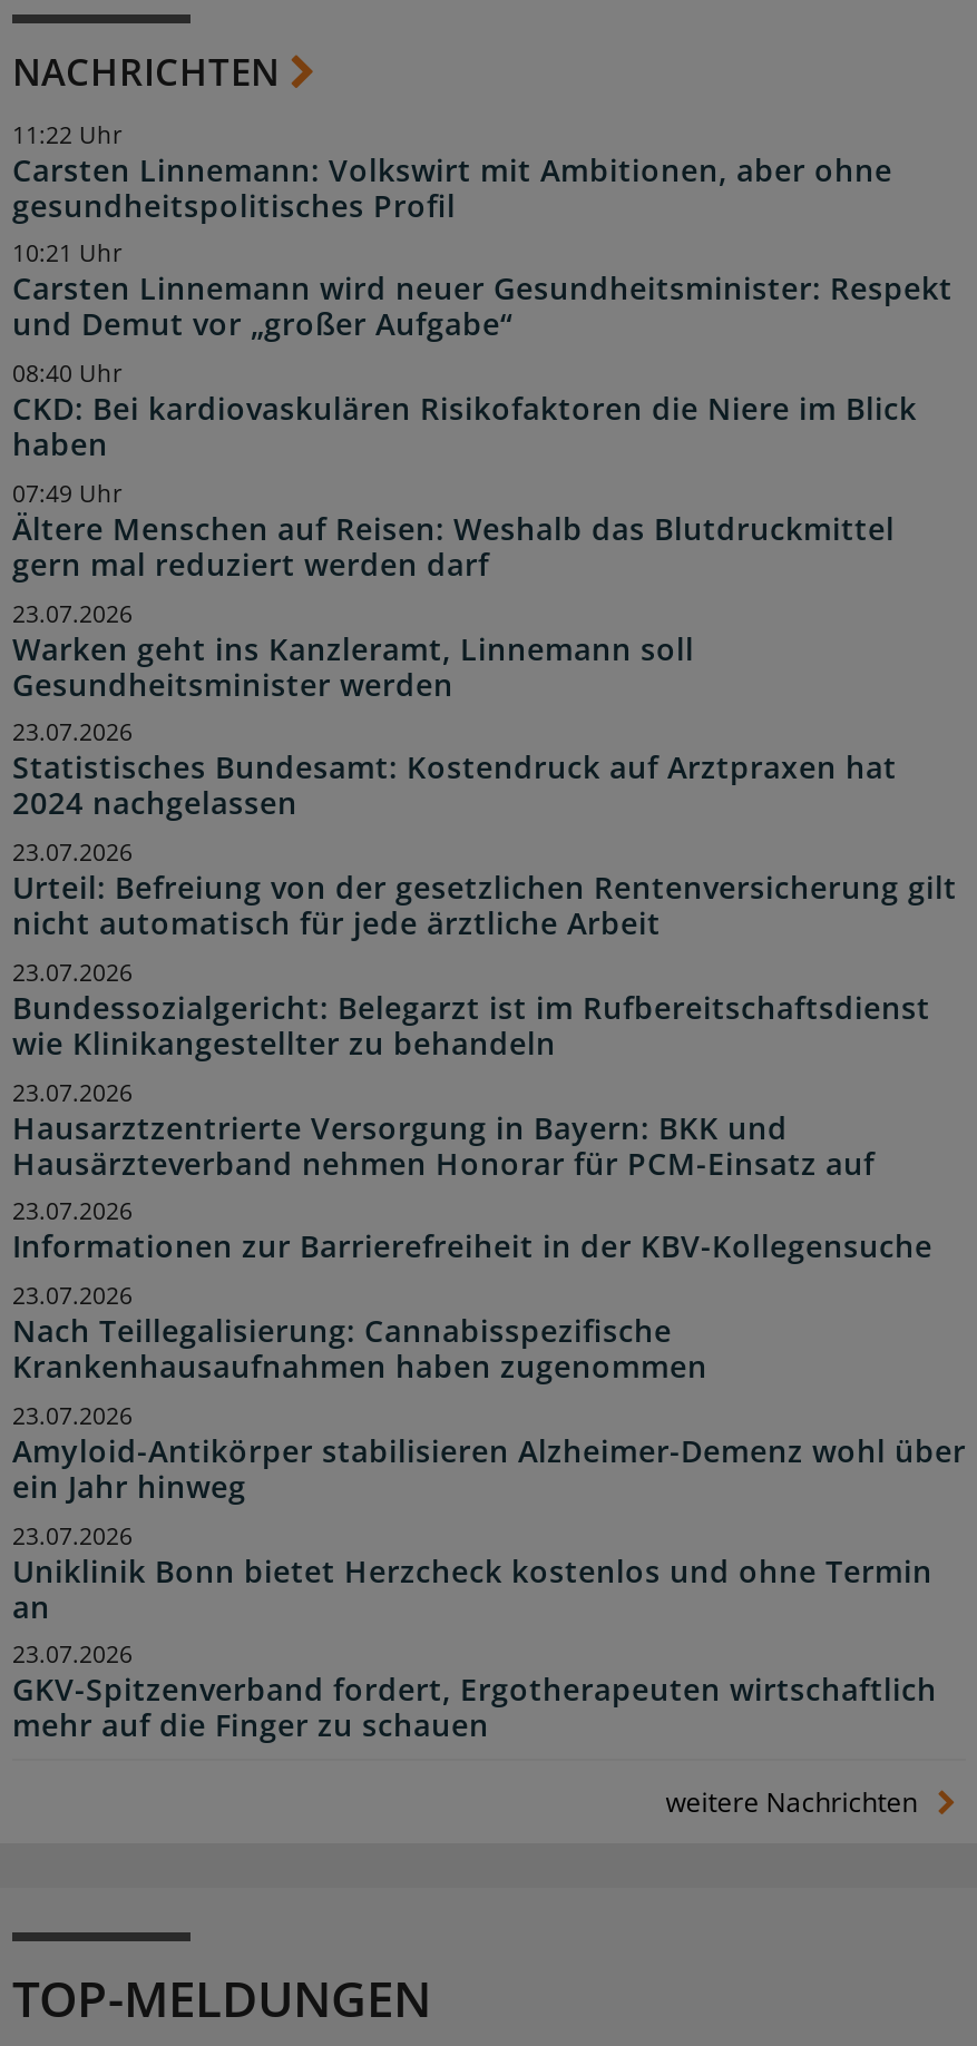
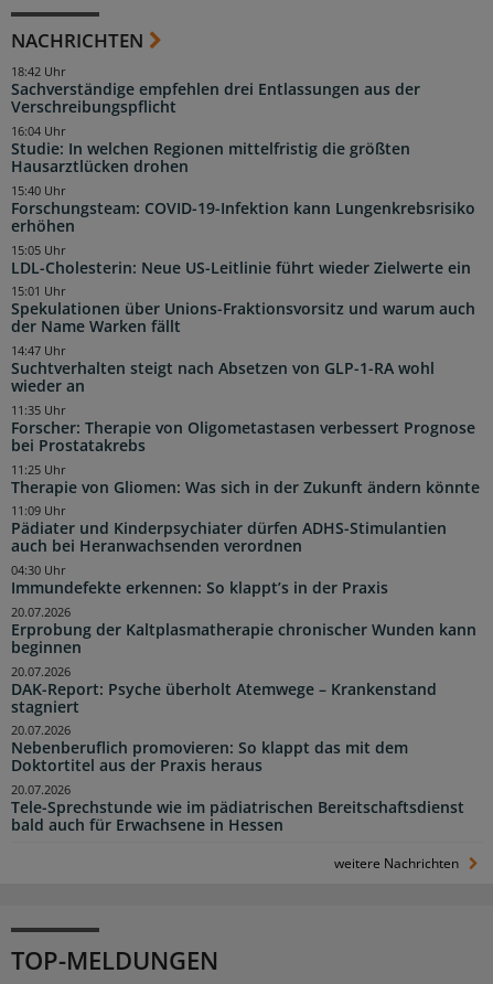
- 11:22 Uhr
+ 18:42 Uhr

- Carsten Linnemann: Volkswirt mit Ambitionen, aber ohne
- gesundheitspolitisches Profil
+ Sachverständige empfehlen drei Entlassungen aus der
+ Verschreibungspflicht

- 10:21 Uhr
+ 16:04 Uhr

- Carsten Linnemann wird neuer Gesundheitsminister: Respekt
- und Demut vor „großer Aufgabe“
+ Studie: In welchen Regionen mittelfristig die größten
+ Hausarztlücken drohen

- 08:40 Uhr
+ 15:40 Uhr

- CKD: Bei kardiovaskulären Risikofaktoren die Niere im Blick
- haben
+ Forschungsteam: COVID-19-Infektion kann Lungenkrebsrisiko
+ erhöhen

- 07:49 Uhr
+ 15:05 Uhr

- Ältere Menschen auf Reisen: Weshalb das Blutdruckmittel
- gern mal reduziert werden darf
+ LDL-Cholesterin: Neue US-Leitlinie führt wieder Zielwerte ein

- 23.07.2026
+ 15:01 Uhr

- Warken geht ins Kanzleramt, Linnemann soll
- Gesundheitsminister werden
+ Spekulationen über Unions-Fraktionsvorsitz und warum auch
+ der Name Warken fällt

- 23.07.2026
+ 14:47 Uhr

- Statistisches Bundesamt: Kostendruck auf Arztpraxen hat
- 2024 nachgelassen
+ Suchtverhalten steigt nach Absetzen von GLP-1-RA wohl
+ wieder an

- 23.07.2026
+ 11:35 Uhr

- Urteil: Befreiung von der gesetzlichen Rentenversicherung gilt
- nicht automatisch für jede ärztliche Arbeit
+ Forscher: Therapie von Oligometastasen verbessert Prognose
+ bei Prostatakrebs

- 23.07.2026
+ 11:25 Uhr

- Bundessozialgericht: Belegarzt ist im Rufbereitschaftsdienst
- wie Klinikangestellter zu behandeln
+ Therapie von Gliomen: Was sich in der Zukunft ändern könnte

- 23.07.2026
+ 11:09 Uhr

- Hausarztzentrierte Versorgung in Bayern: BKK und
- Hausärzteverband nehmen Honorar für PCM-Einsatz auf
+ Pädiater und Kinderpsychiater dürfen ADHS-Stimulantien
+ auch bei Heranwachsenden verordnen

- 23.07.2026
+ 04:30 Uhr

- Informationen zur Barrierefreiheit in der KBV-Kollegensuche
+ Immundefekte erkennen: So klappt’s in der Praxis

- 23.07.2026
+ 20.07.2026

- Nach Teillegalisierung: Cannabisspezifische
- Krankenhausaufnahmen haben zugenommen
+ Erprobung der Kaltplasmatherapie chronischer Wunden kann
+ beginnen

- 23.07.2026
+ 20.07.2026

- Amyloid-Antikörper stabilisieren Alzheimer-Demenz wohl über
- ein Jahr hinweg
+ DAK-Report: Psyche überholt Atemwege – Krankenstand
+ stagniert

- 23.07.2026
+ 20.07.2026

- Uniklinik Bonn bietet Herzcheck kostenlos und ohne Termin
- an
+ Nebenberuflich promovieren: So klappt das mit dem
+ Doktortitel aus der Praxis heraus

- 23.07.2026
+ 20.07.2026

- GKV-Spitzenverband fordert, Ergotherapeuten wirtschaftlich
- mehr auf die Finger zu schauen
+ Tele-Sprechstunde wie im pädiatrischen Bereitschaftsdienst
+ bald auch für Erwachsene in Hessen
